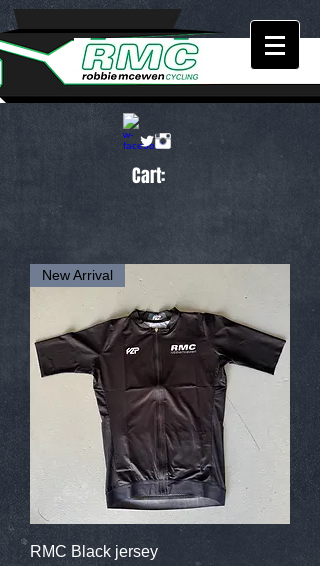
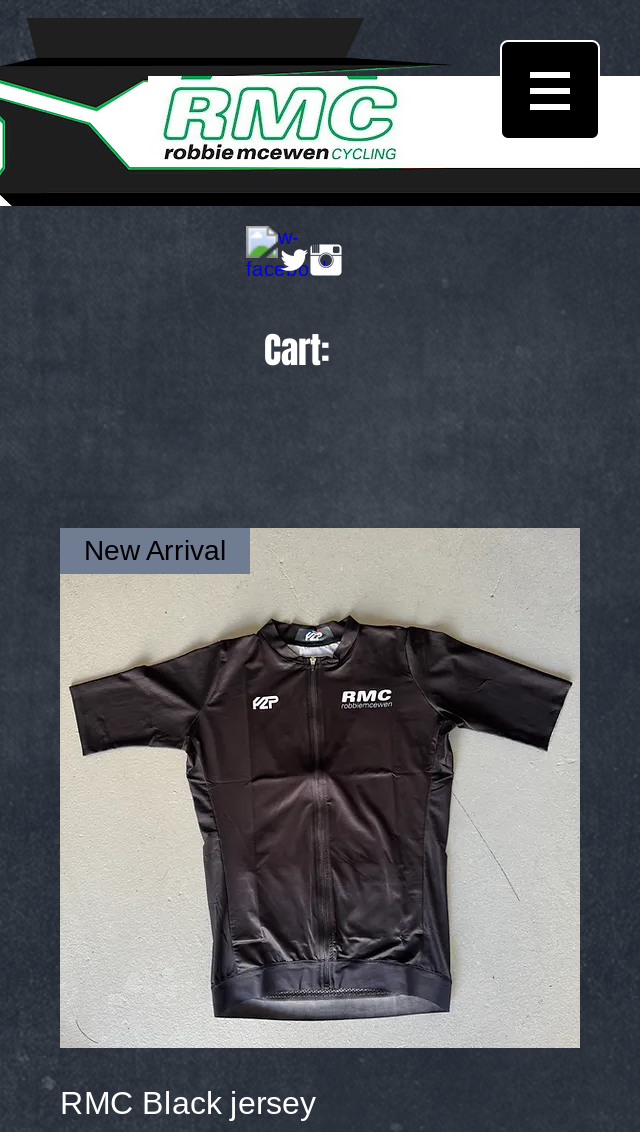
- [image]
+ [image]
